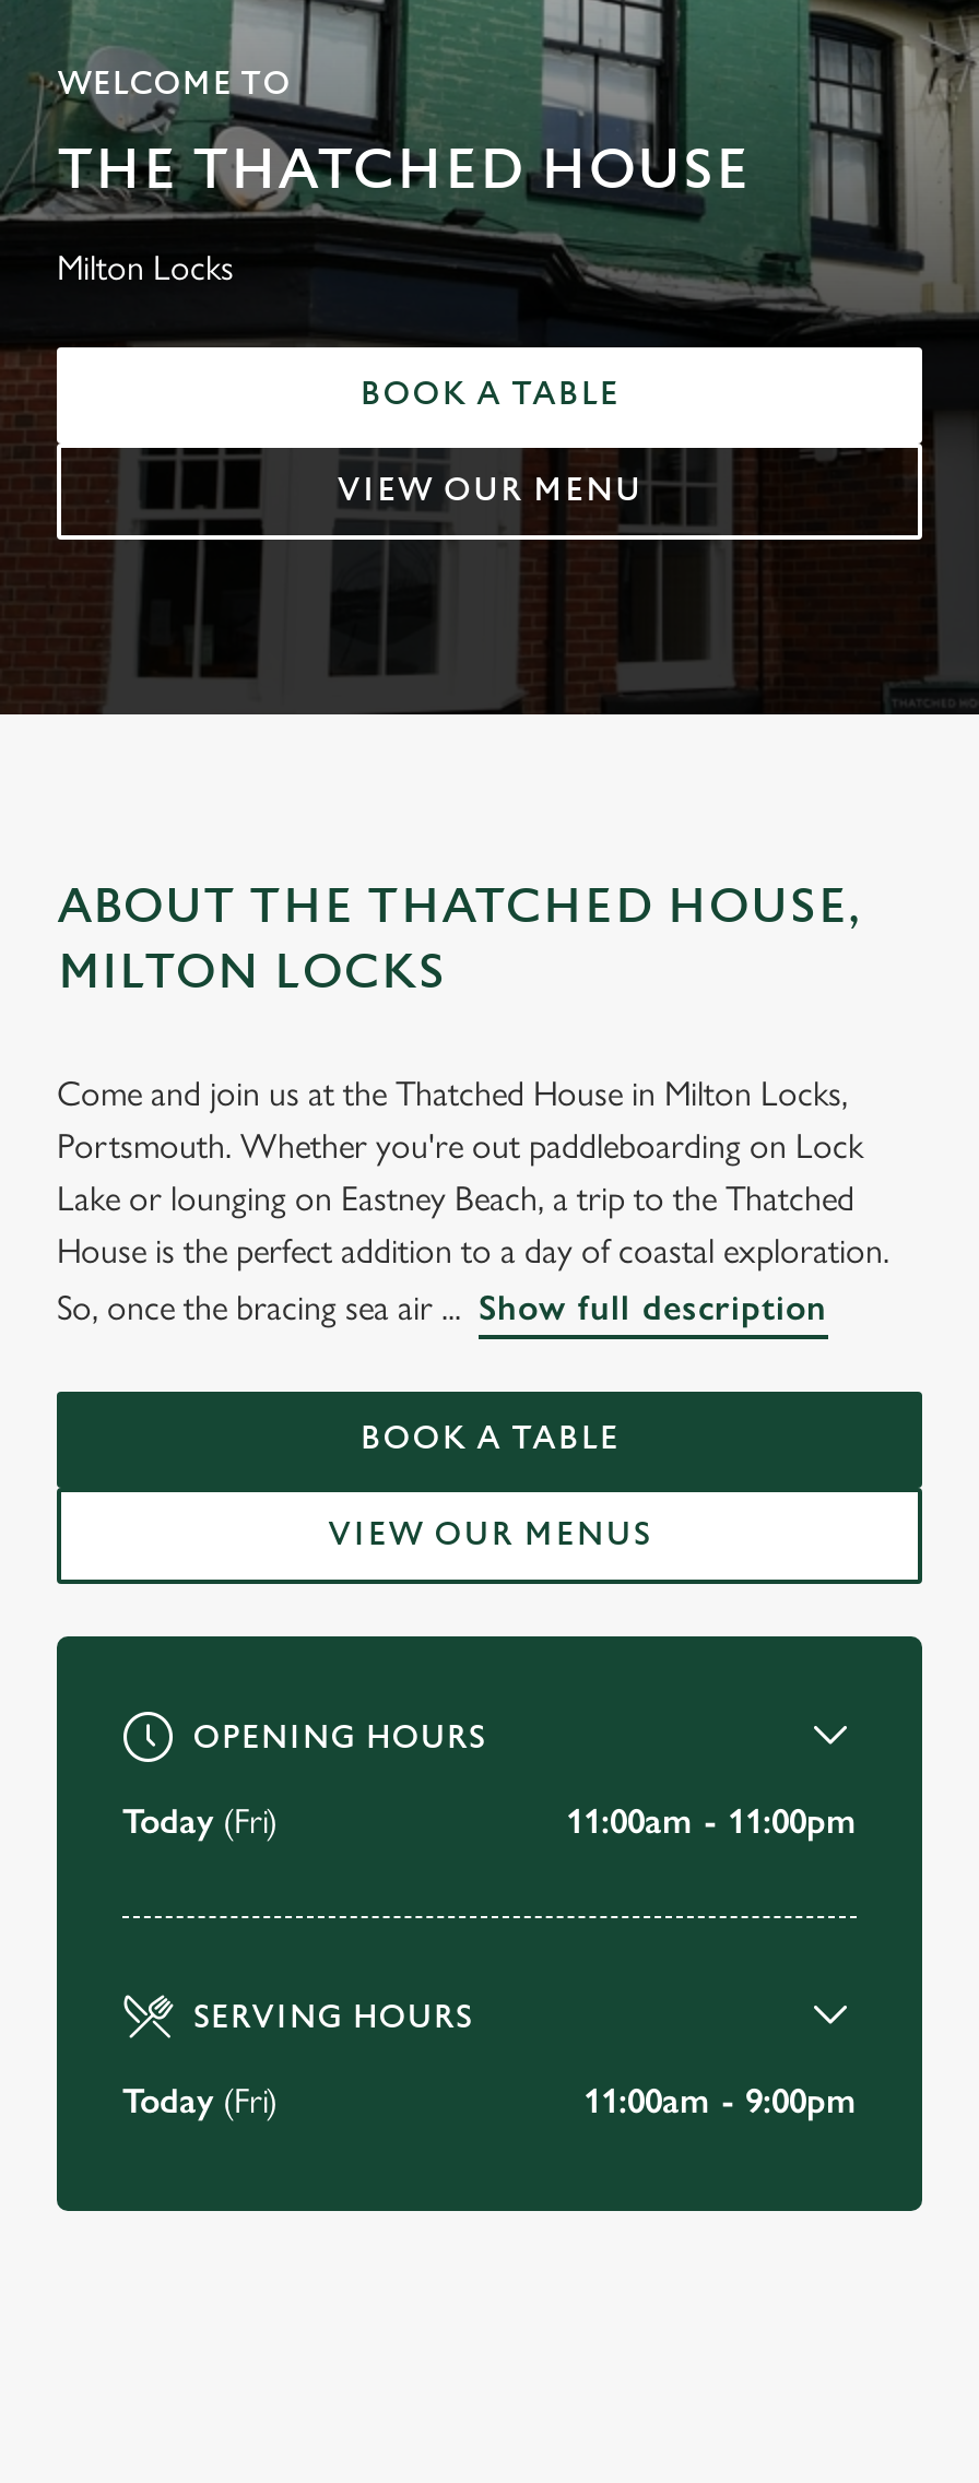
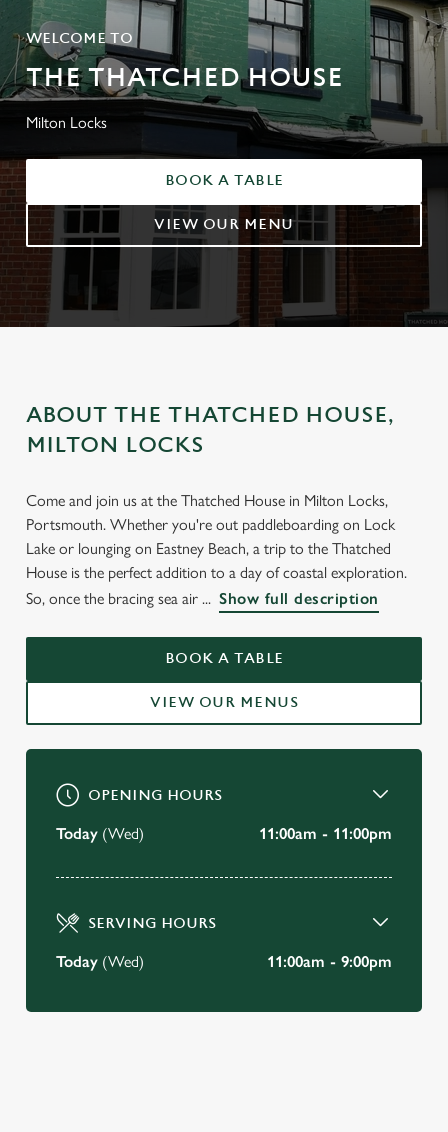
- Today (Fri)
+ Today (Wed)

- Today (Fri)
+ Today (Wed)
